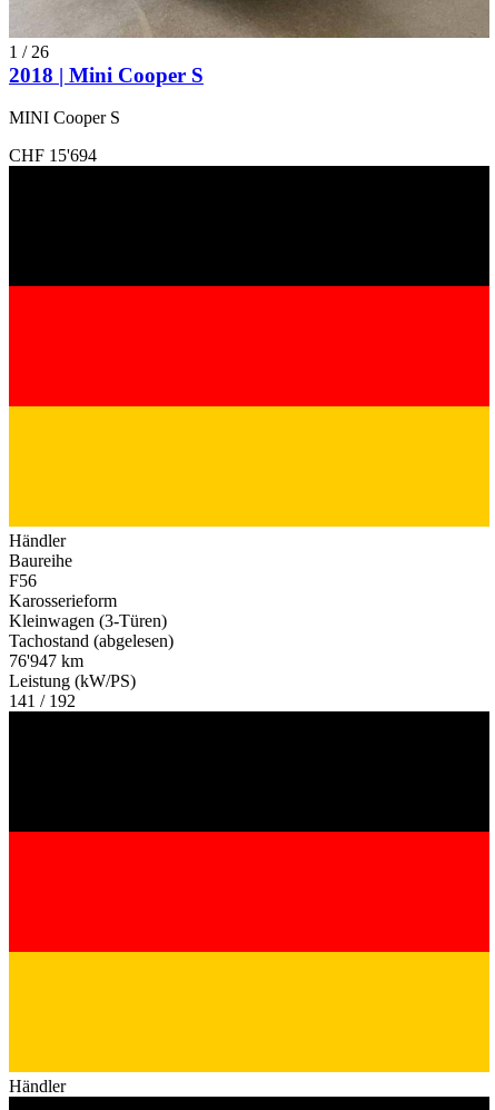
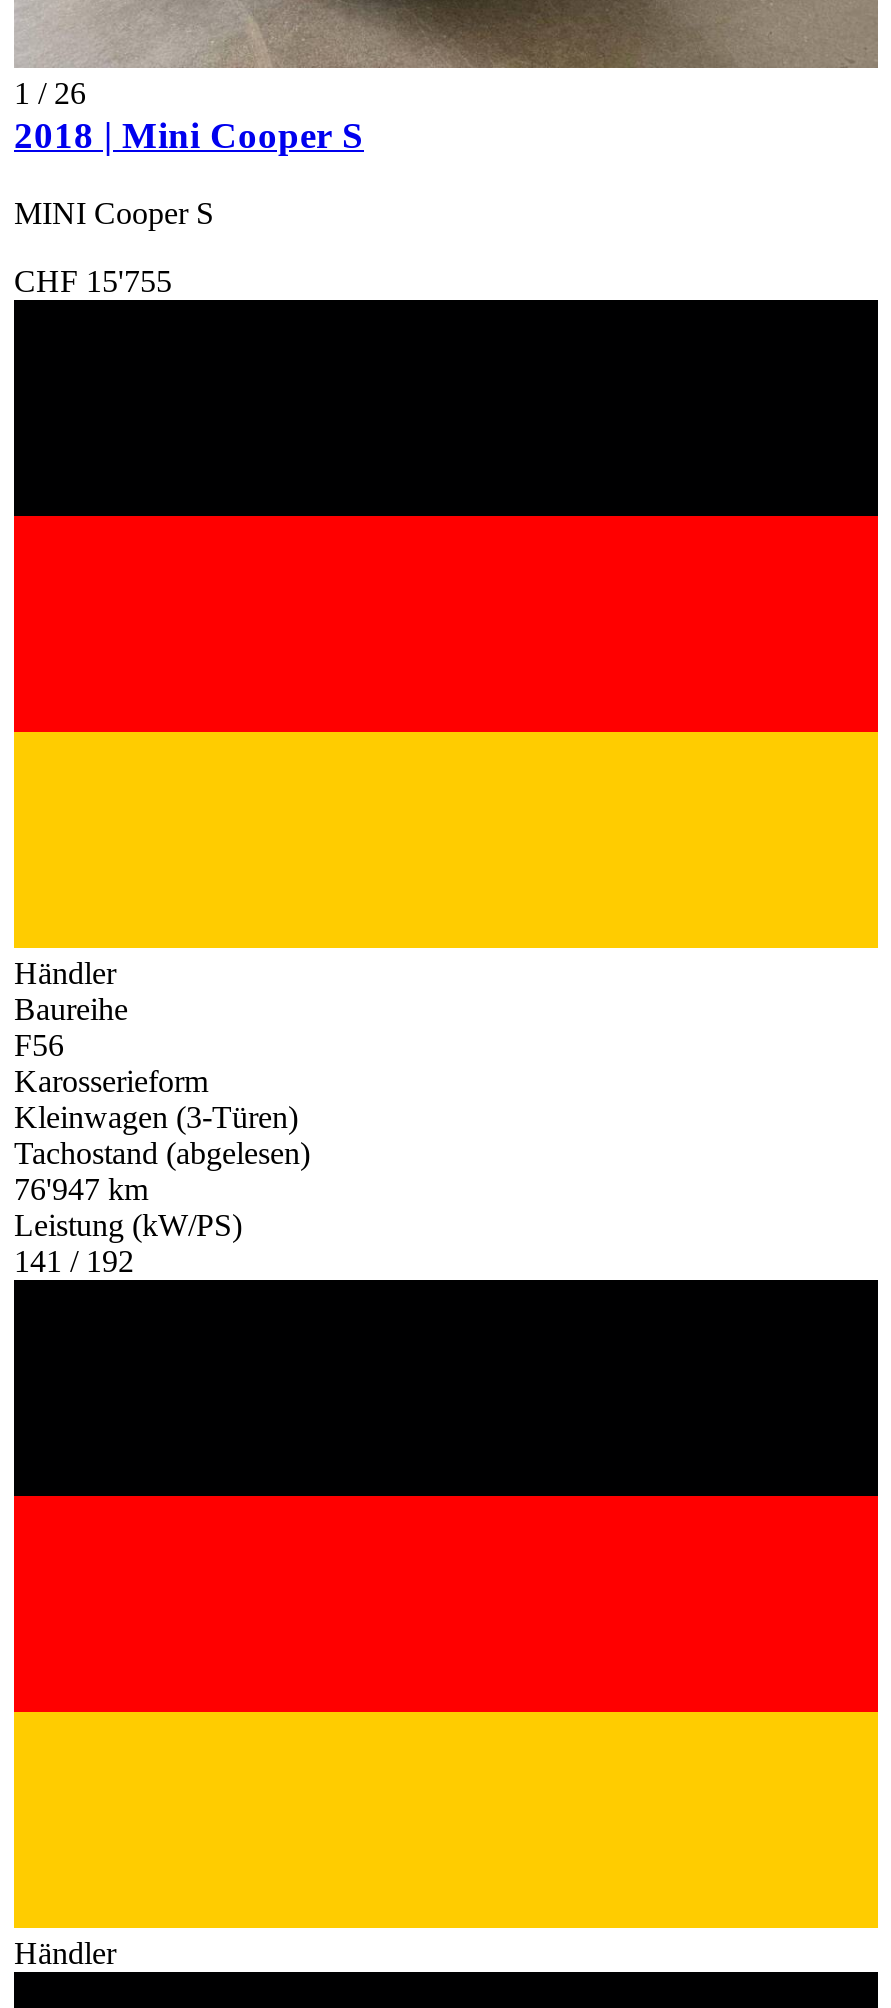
- CHF 15'694
+ CHF 15'755
